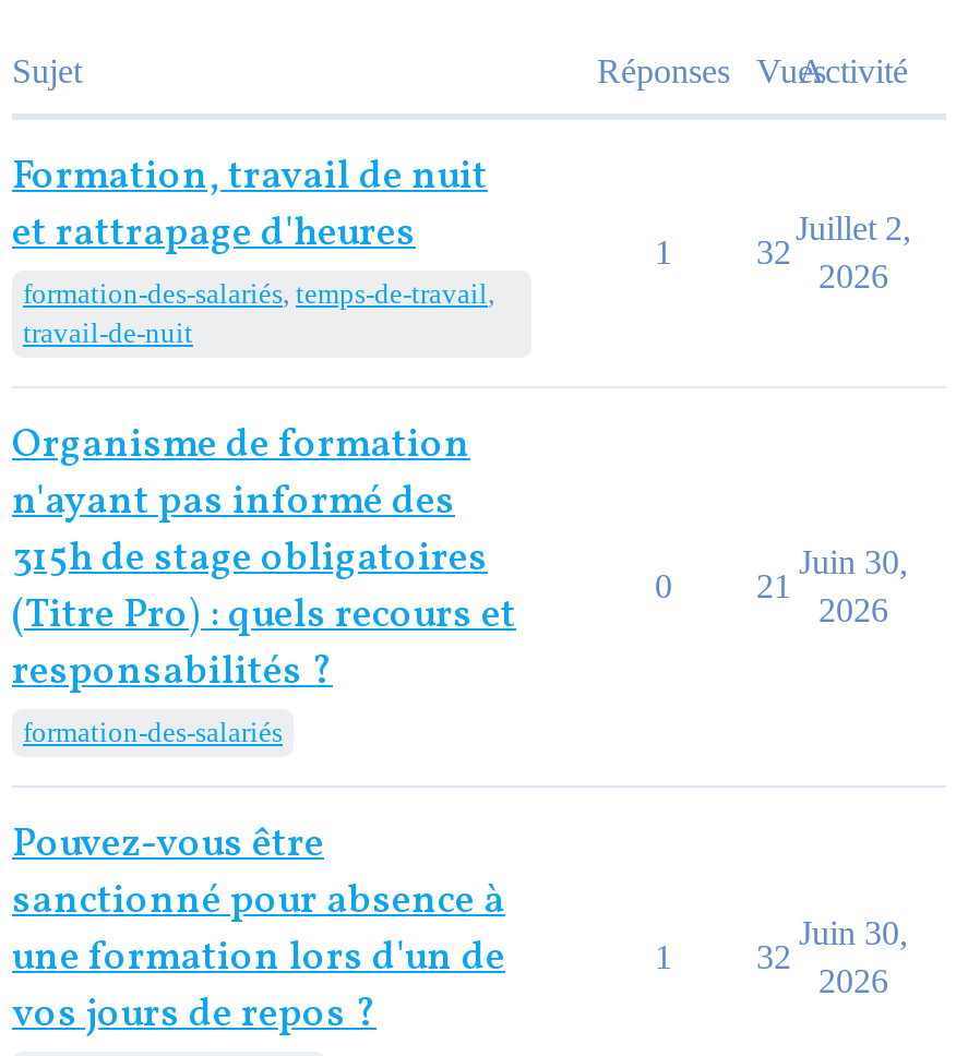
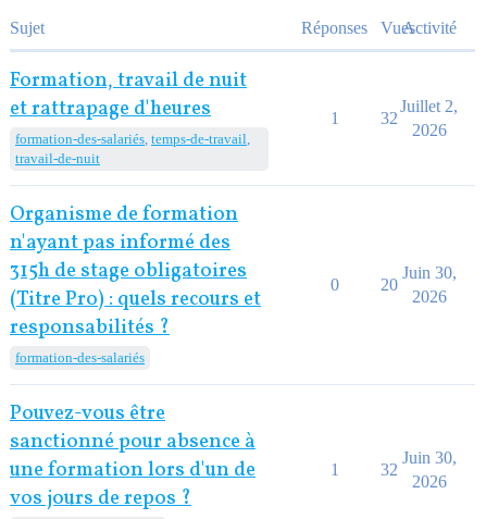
- 21
+ 20
